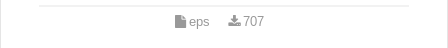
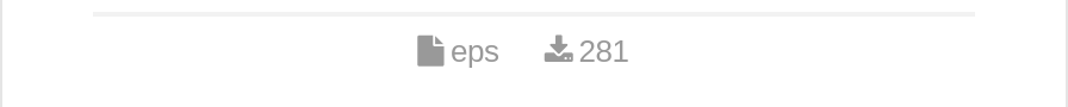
- 707
+ 281
